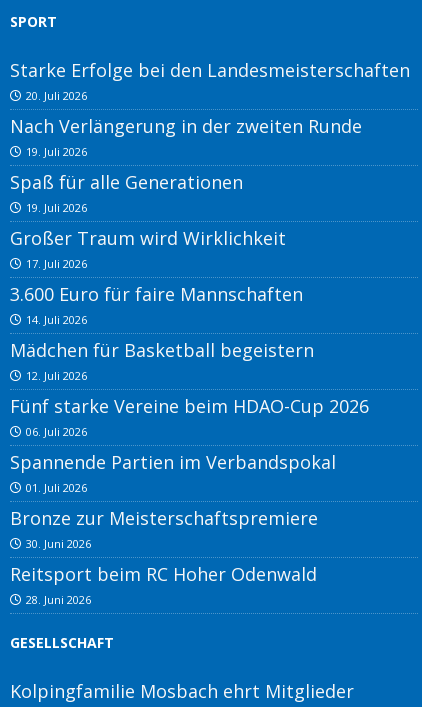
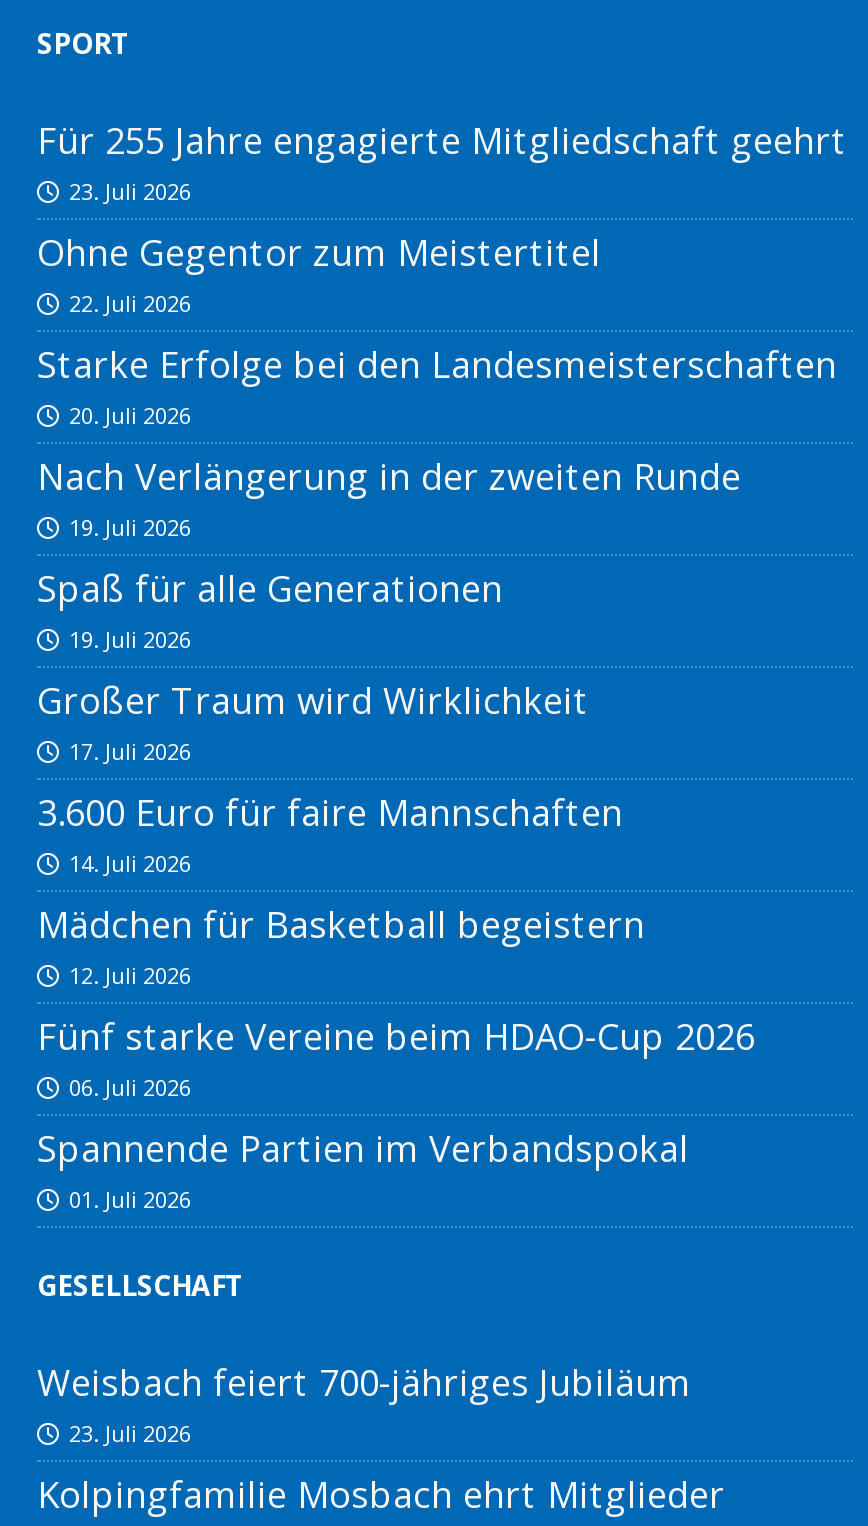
+ Für 255 Jahre engagierte Mitgliedschaft geehrt
+ 23. Juli 2026
+ Ohne Gegentor zum Meistertitel
+ 22. Juli 2026

moved down: Starke Erfolge bei den Landesmeisterschaften | 20. Juli 2026 | Nach Verlängerung in der zweiten Runde | ... | Spannende Partien im Verbandspokal | 01. Juli 2026

- Bronze zur Meisterschaftspremiere
- 30. Juni 2026
- Reitsport beim RC Hoher Odenwald
- 28. Juni 2026

+ Weisbach feiert 700-jähriges Jubiläum
+ 23. Juli 2026
